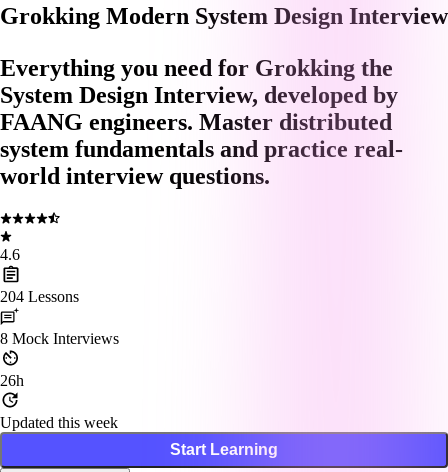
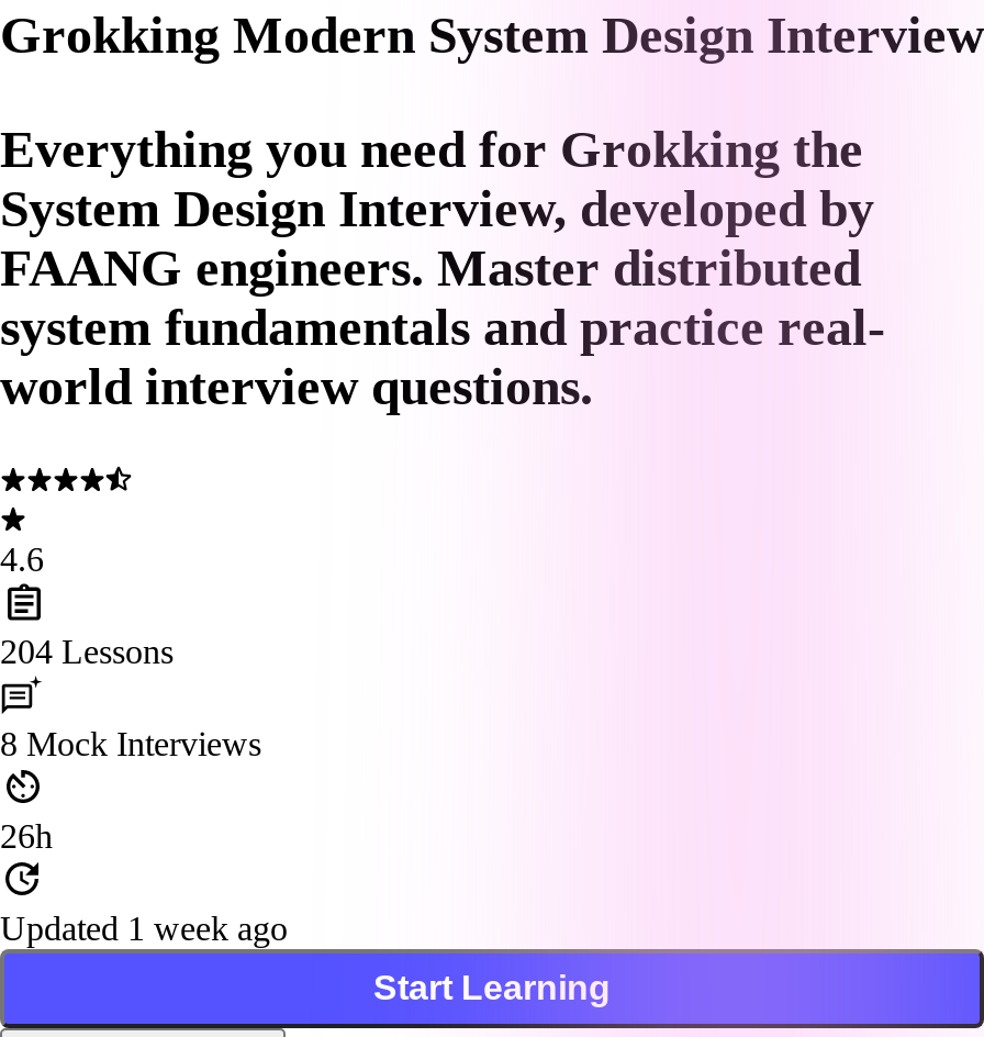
- Updated this week
+ Updated 1 week ago
